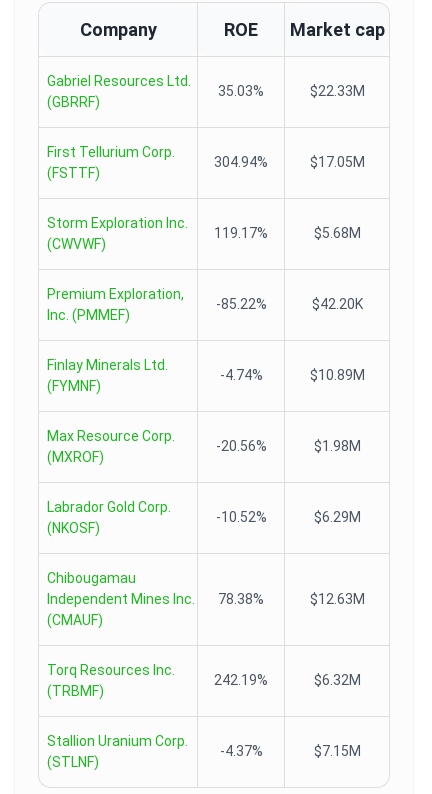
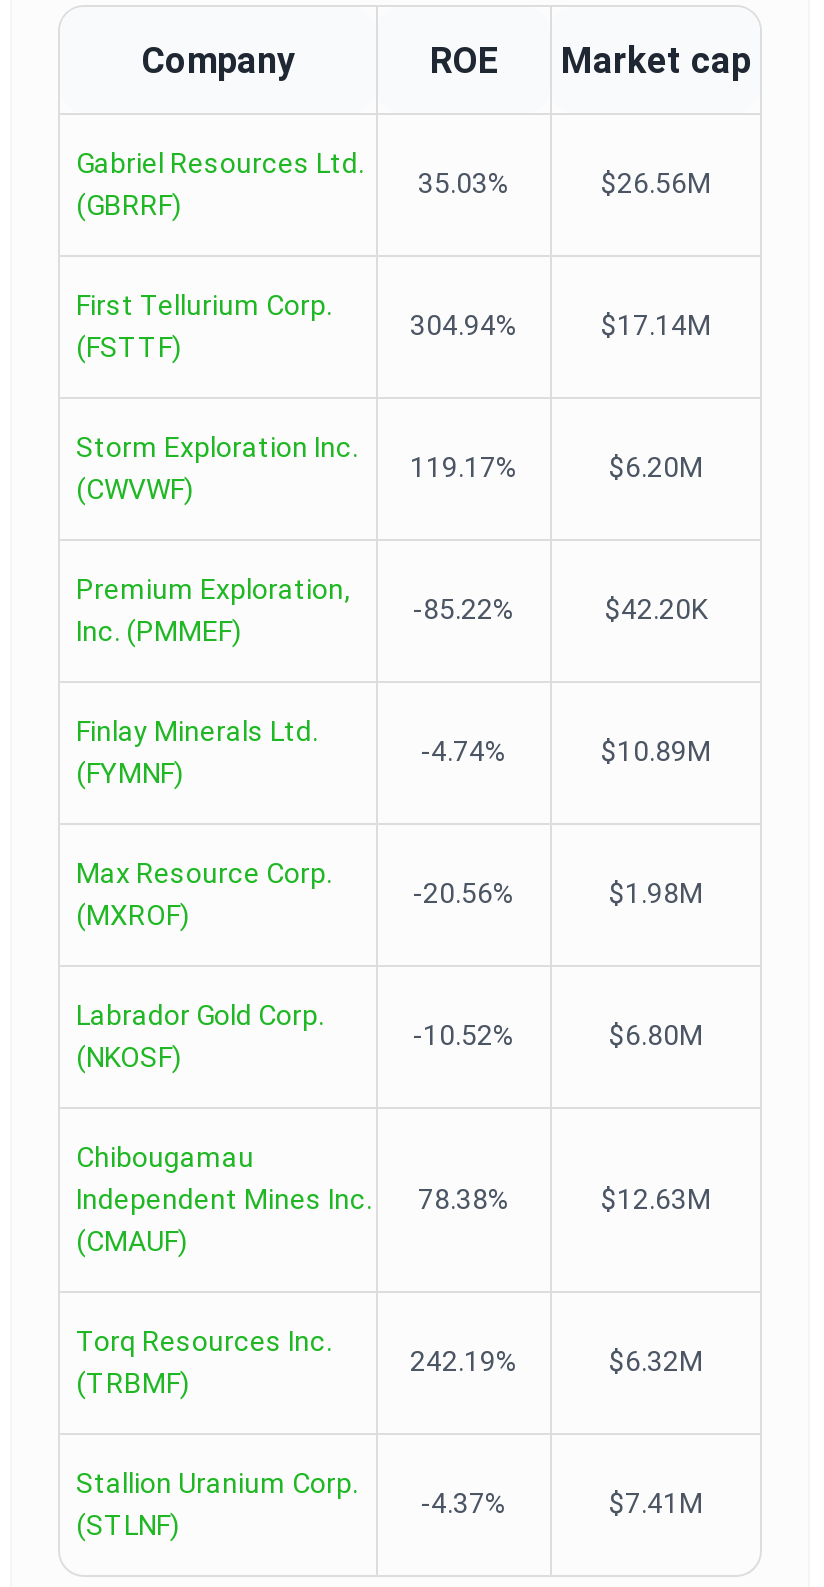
- $22.33M
+ $26.56M

- $17.05M
+ $17.14M

- $5.68M
+ $6.20M

- $6.29M
+ $6.80M

- $7.15M
+ $7.41M
